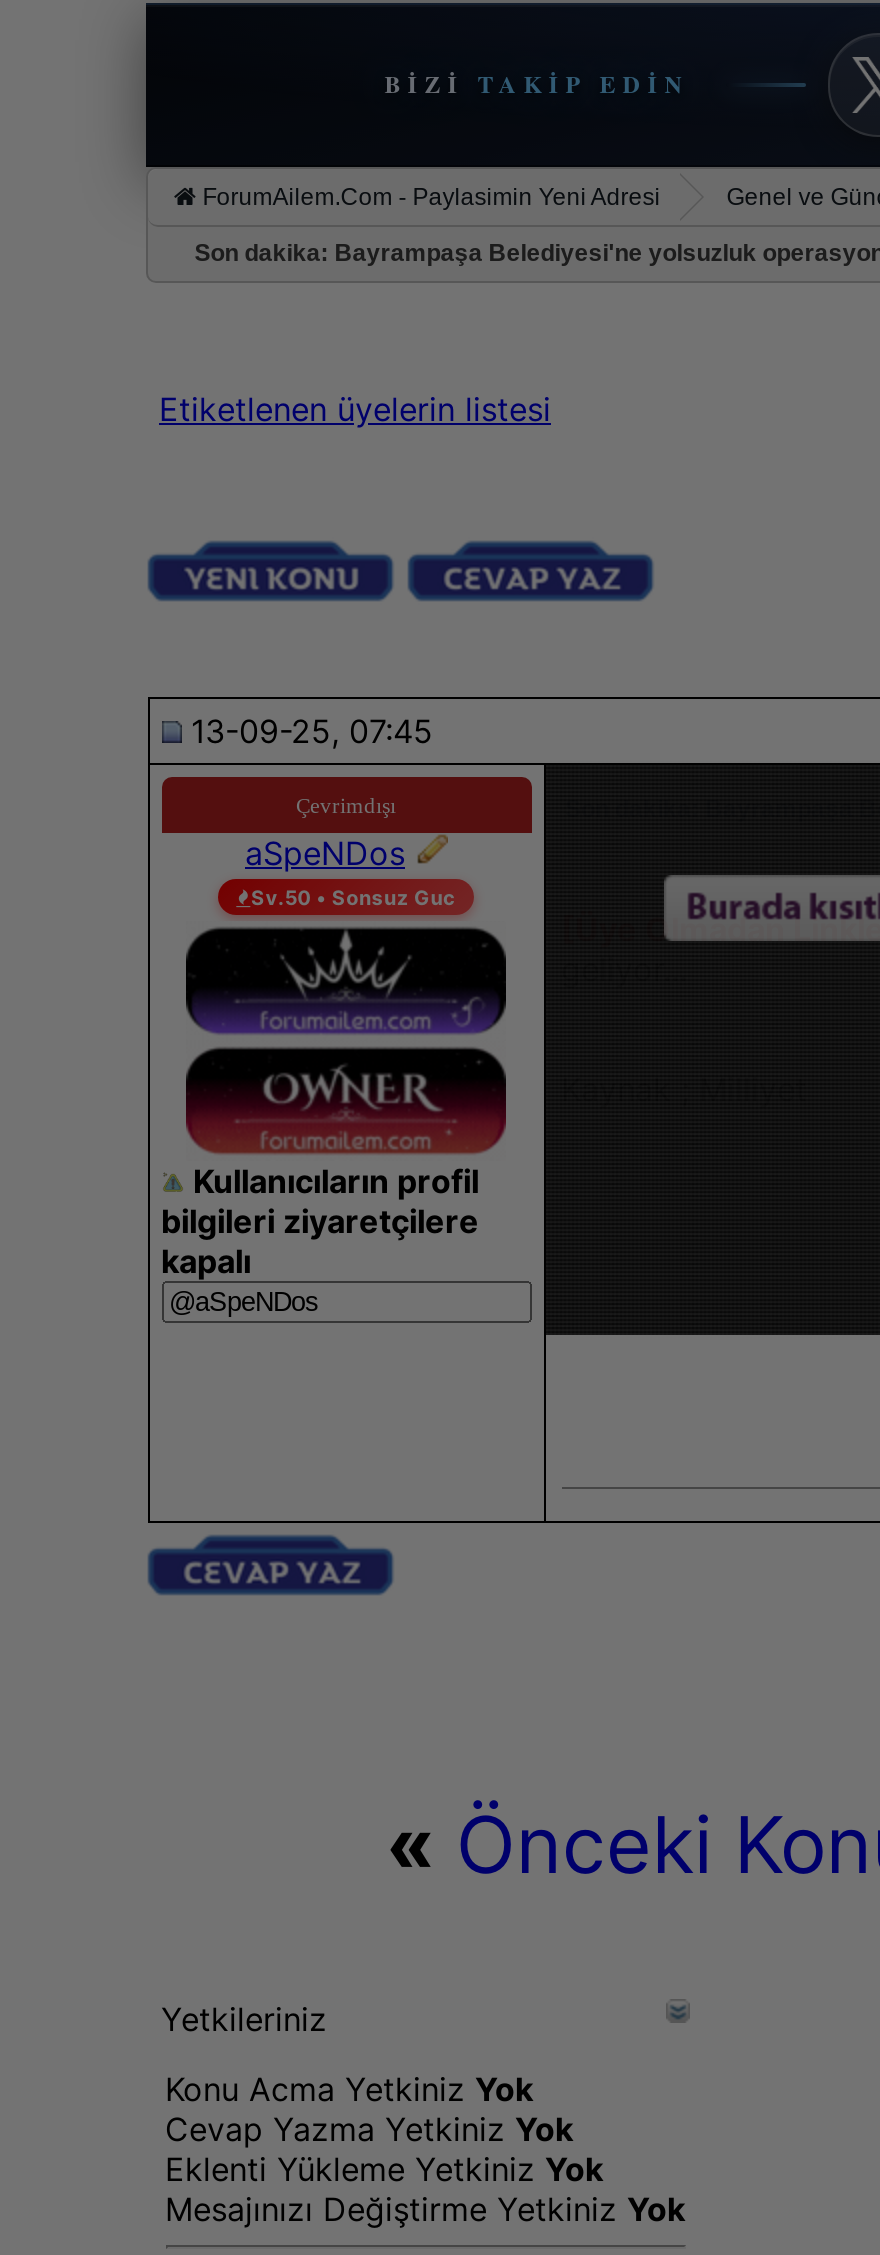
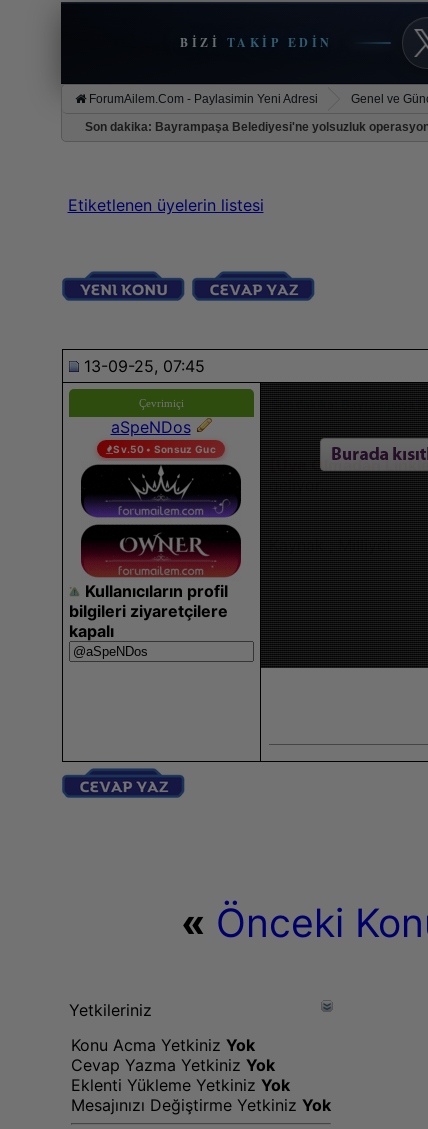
- Çevrimdışı
+ Çevrimiçi
